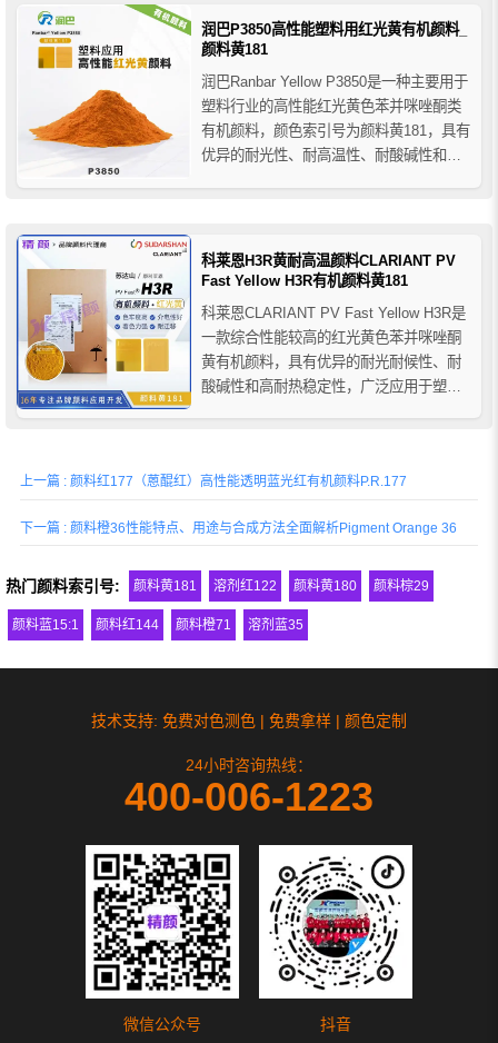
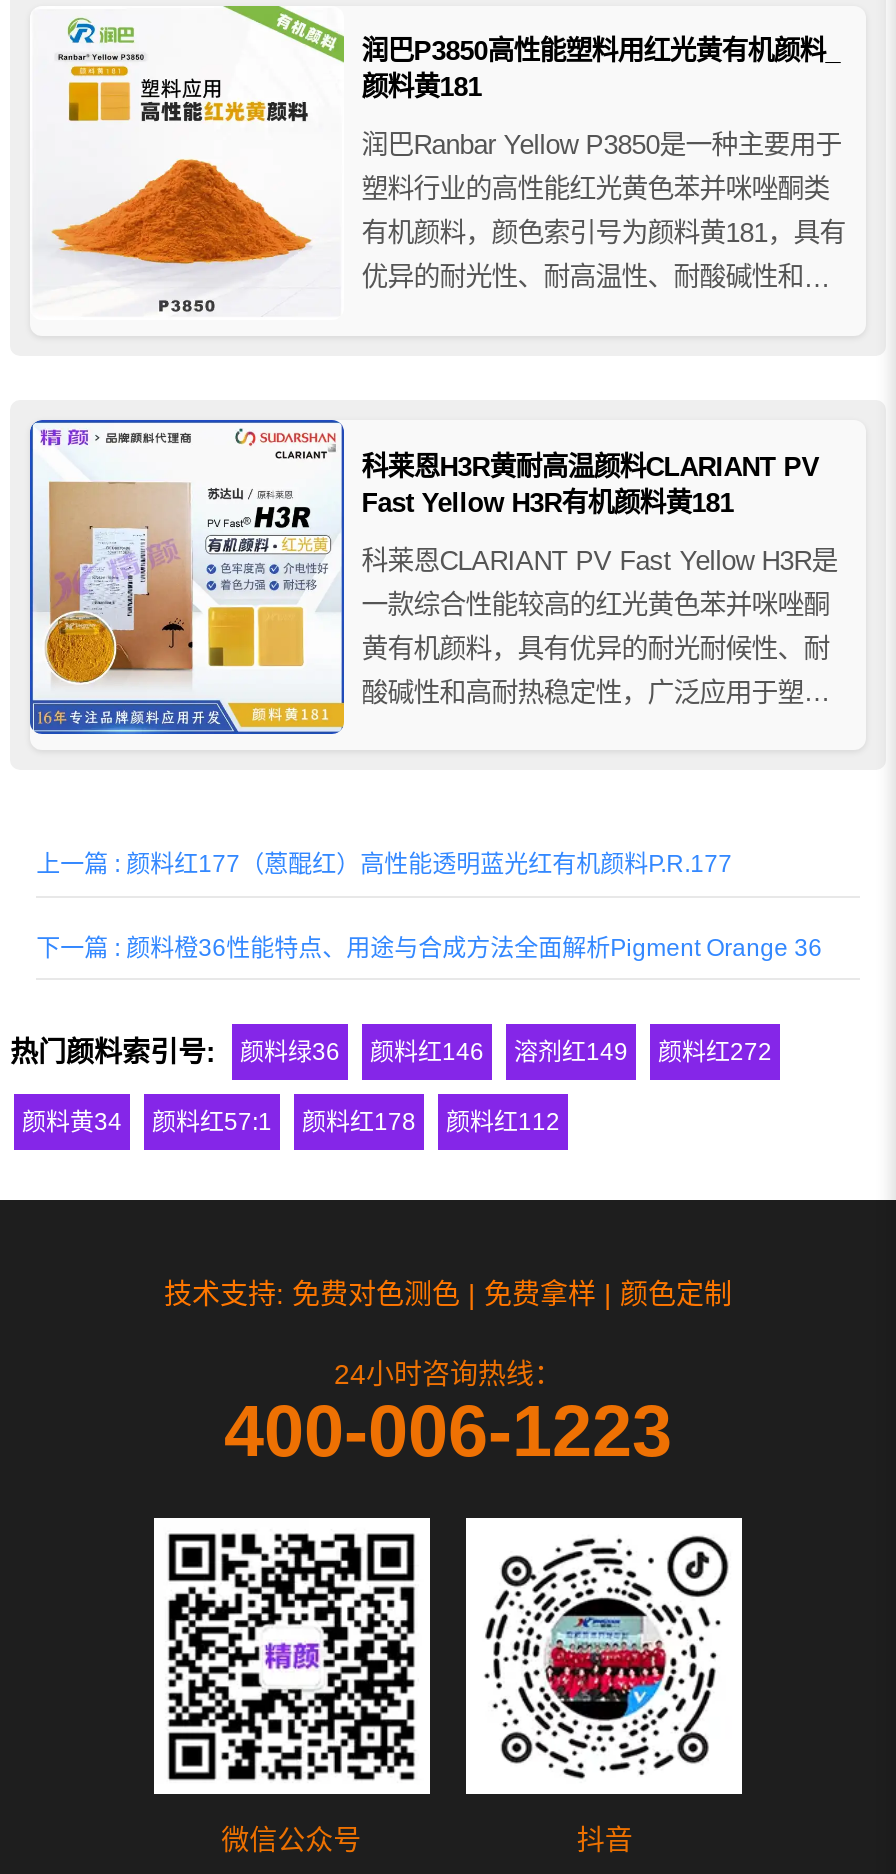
- 颜料黄181
- 溶剂红122
- 颜料黄180
- 颜料棕29
+ 颜料绿36
+ 颜料红146
+ 溶剂红149
+ 颜料红272

- 颜料蓝15:1
- 颜料红144
- 颜料橙71
- 溶剂蓝35
+ 颜料黄34
+ 颜料红57:1
+ 颜料红178
+ 颜料红112
